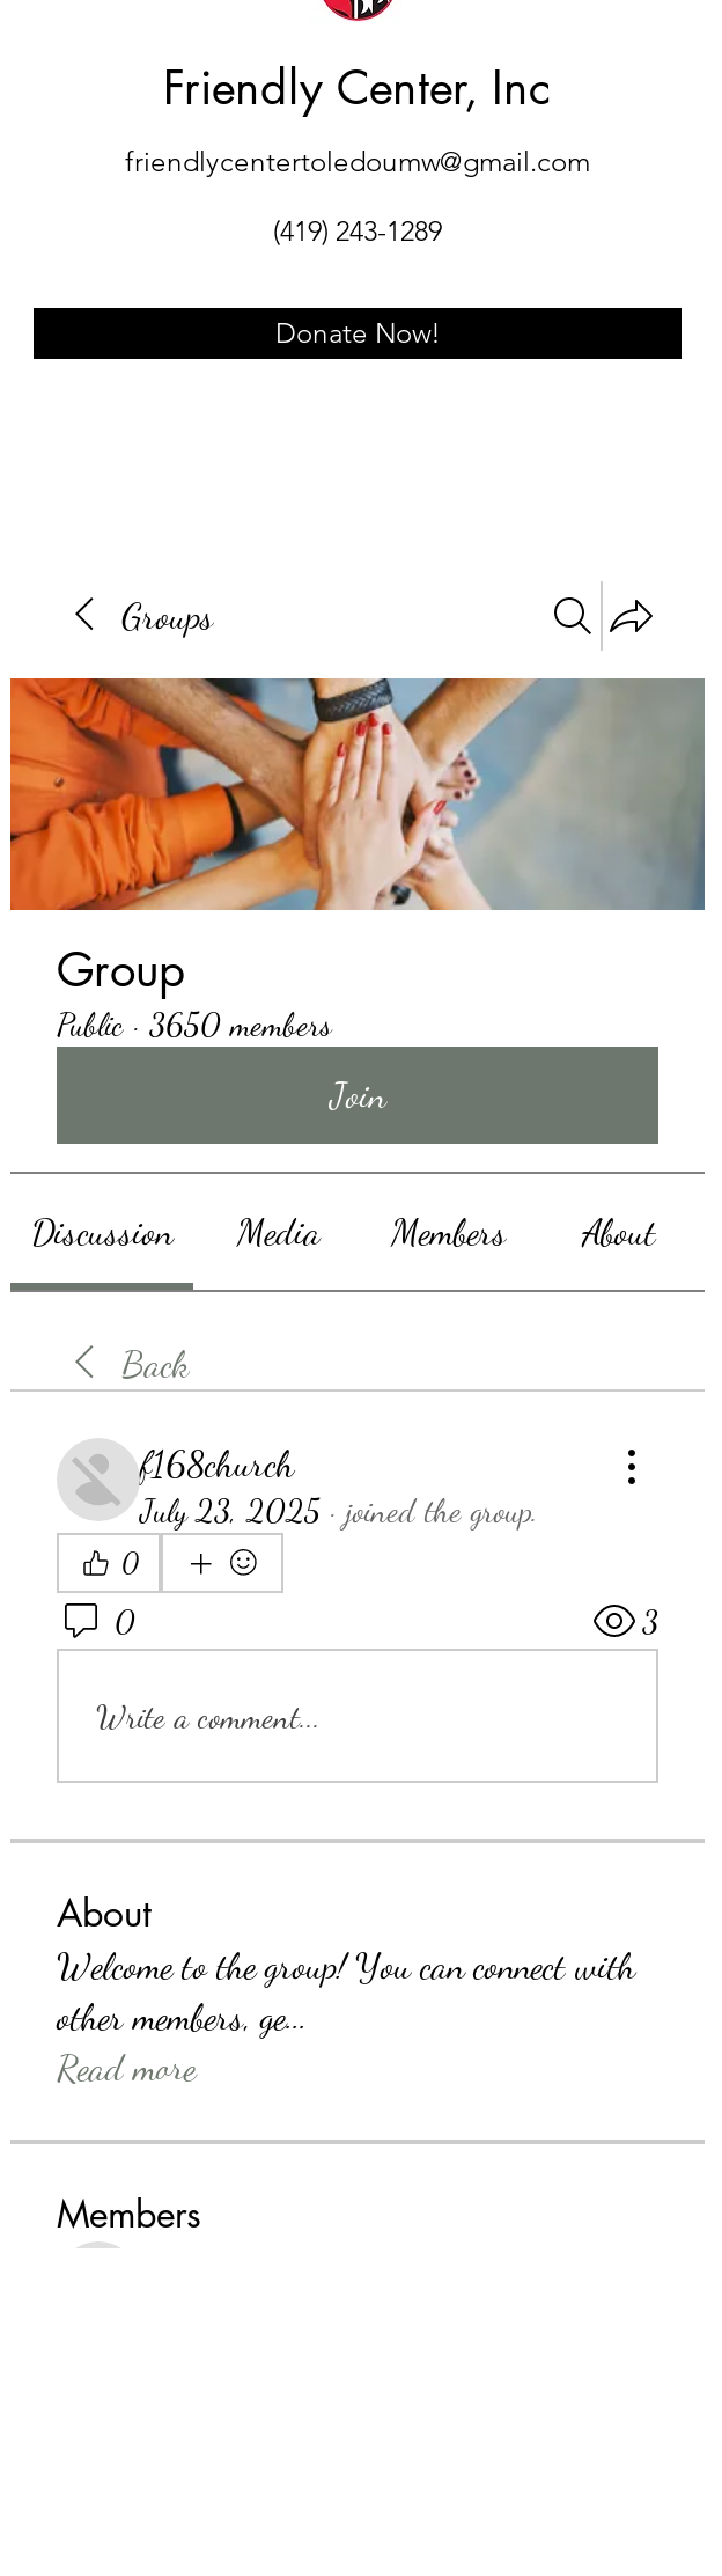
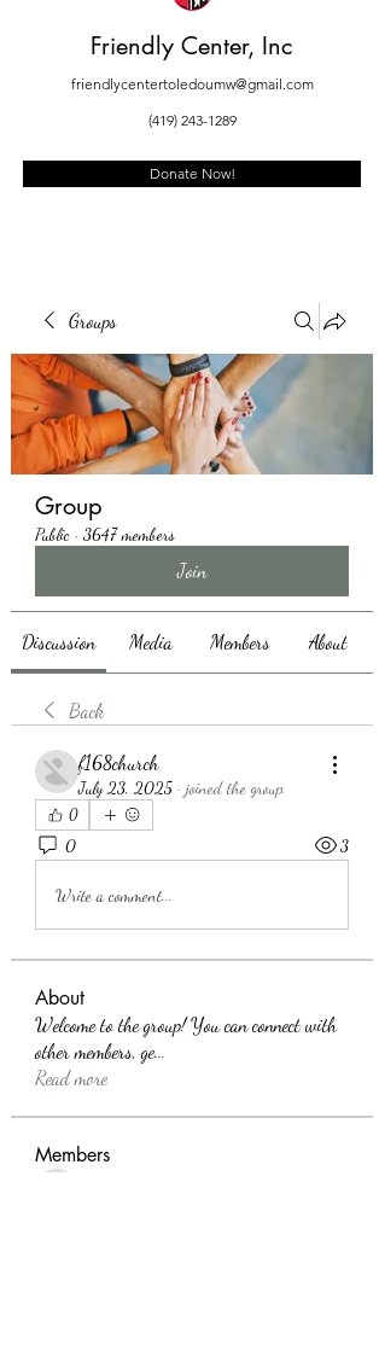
- Public · 3650 members
+ Public · 3647 members
